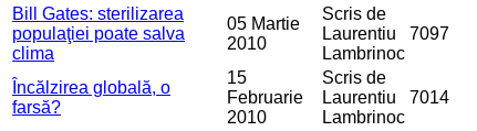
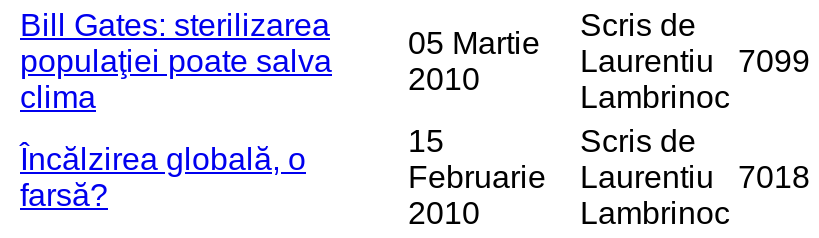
- Laurentiu 7097
+ Laurentiu 7099

- Februarie Laurentiu 7014
+ Februarie Laurentiu 7018
